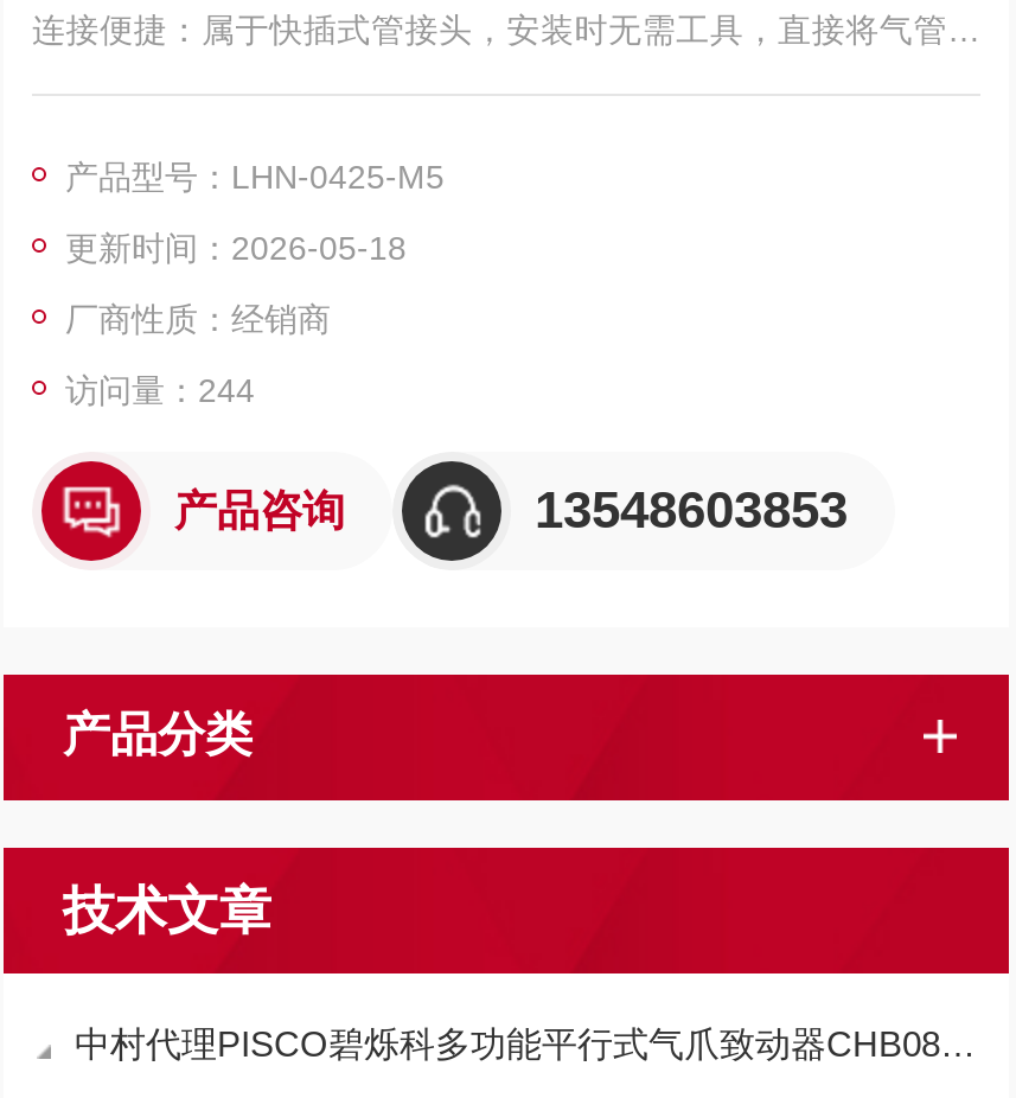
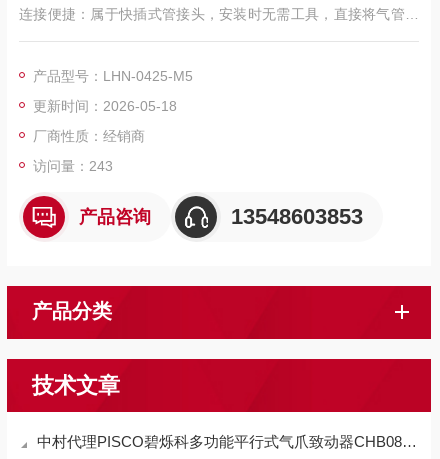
- 访问量：244
+ 访问量：243
